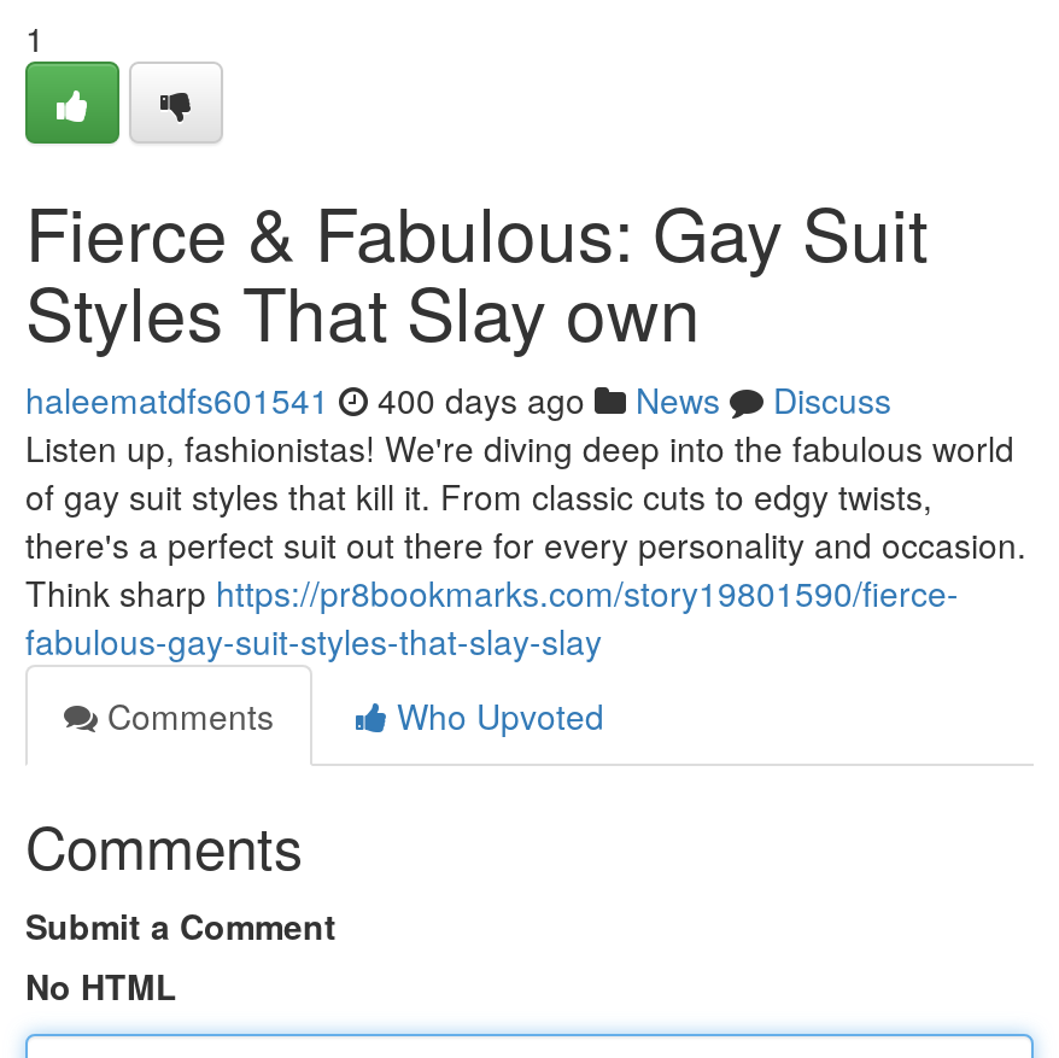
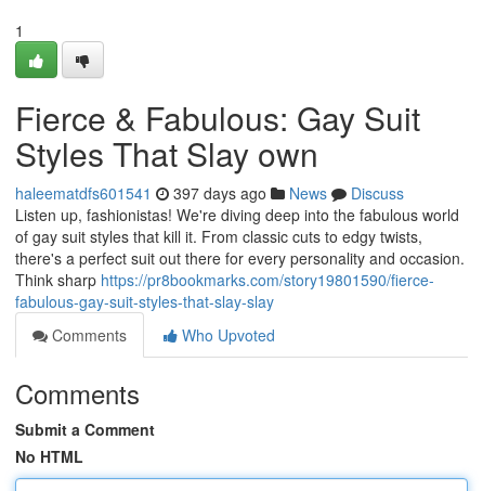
- haleematdfs601541 400 days ago News Discuss
+ haleematdfs601541 397 days ago News Discuss
